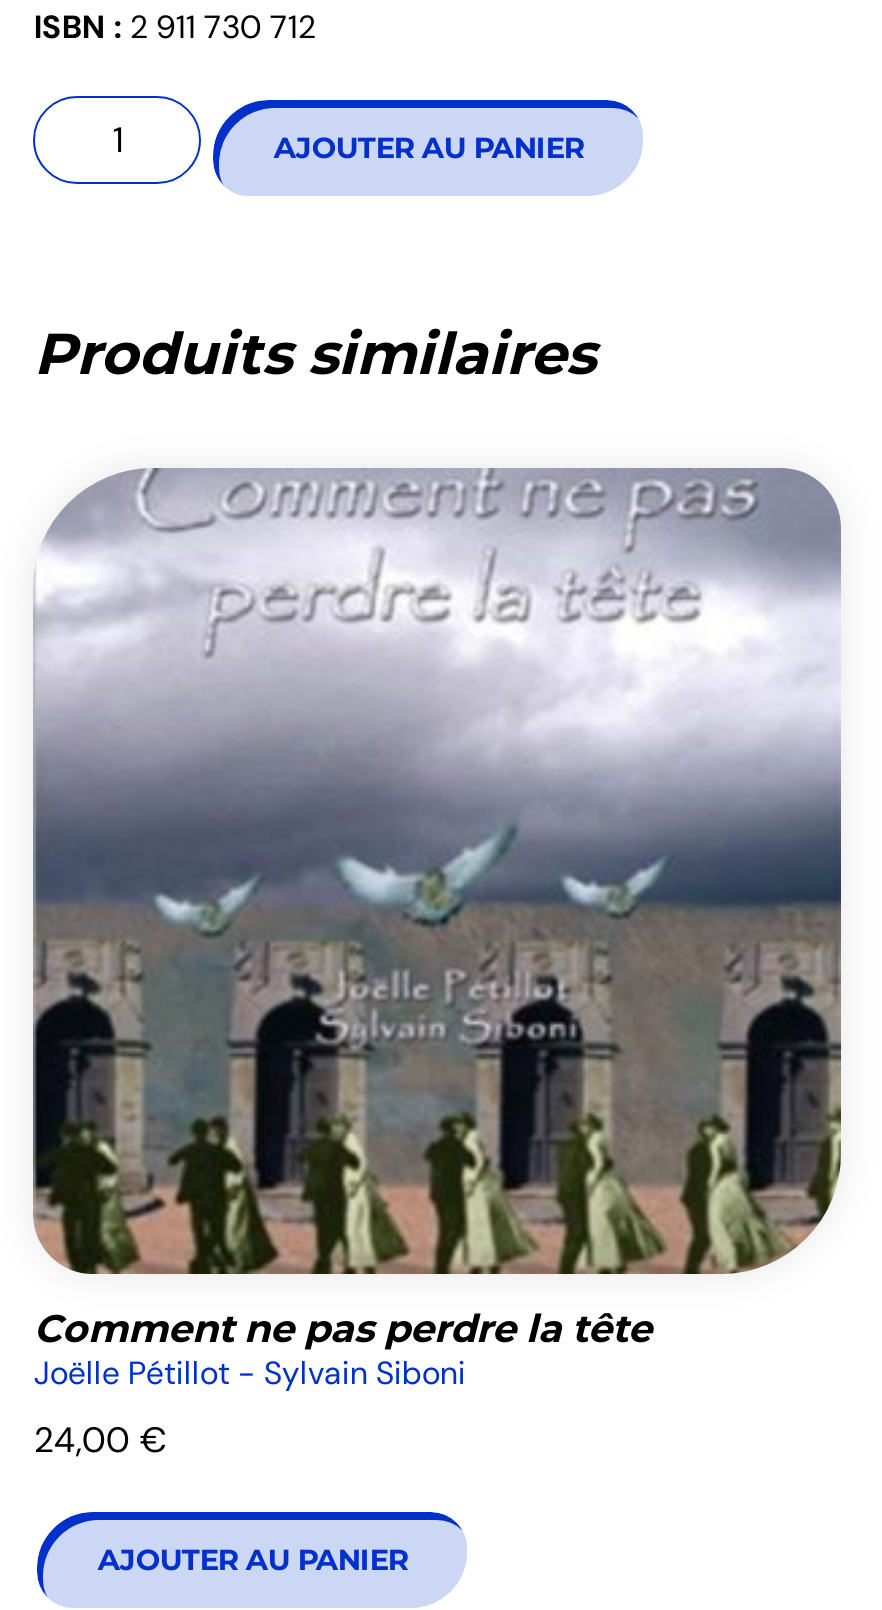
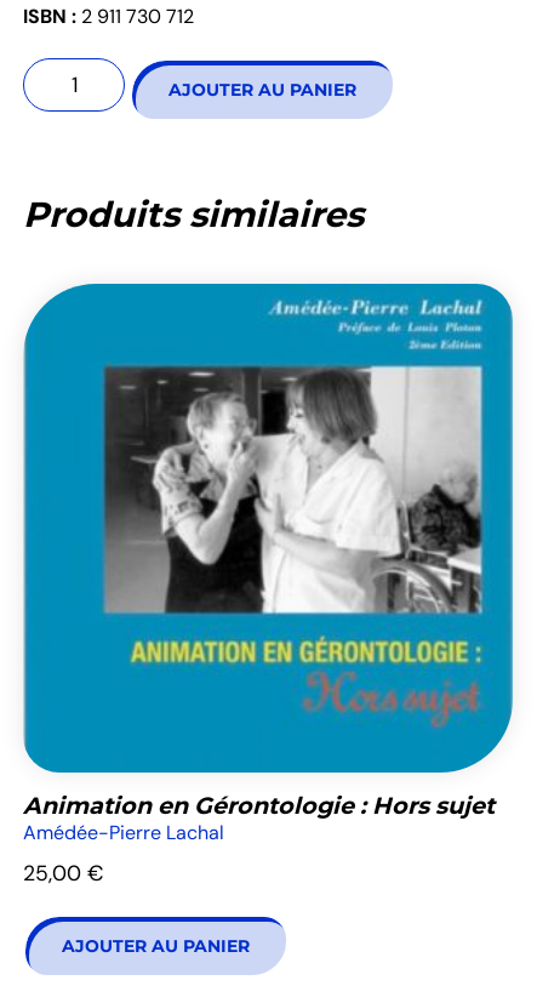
- [image]
- Comment ne pas perdre la tête
- Joëlle Pétillot - Sylvain Siboni
+ [image]
+ Animation en Gérontologie : Hors sujet
+ Amédée-Pierre Lachal

- 24,00 €
+ 25,00 €
